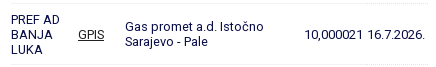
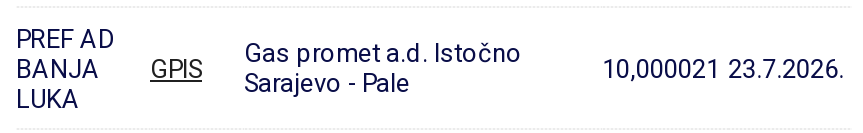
- 10,000021 16.7.2026.
+ 10,000021 23.7.2026.
